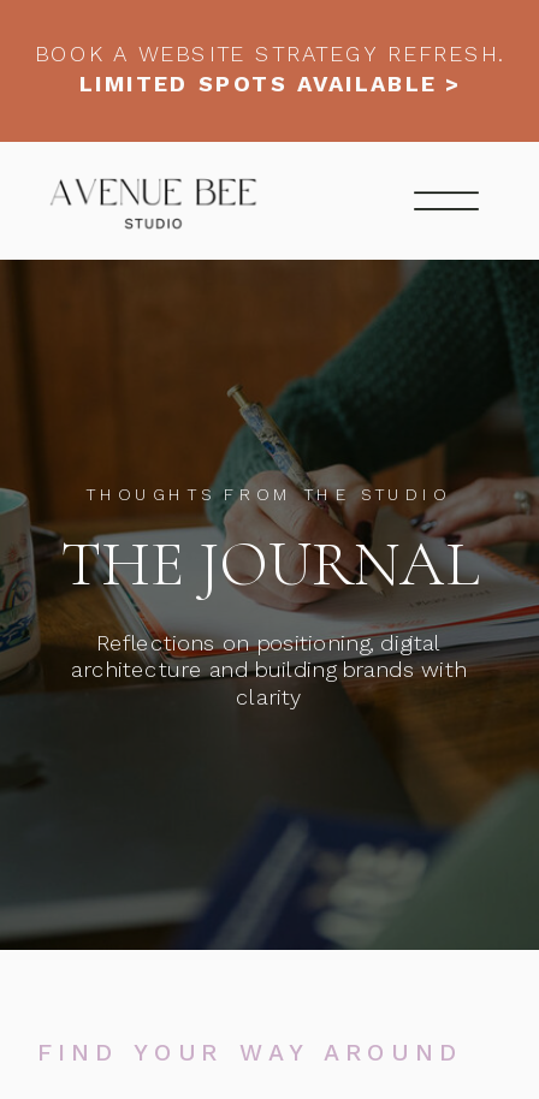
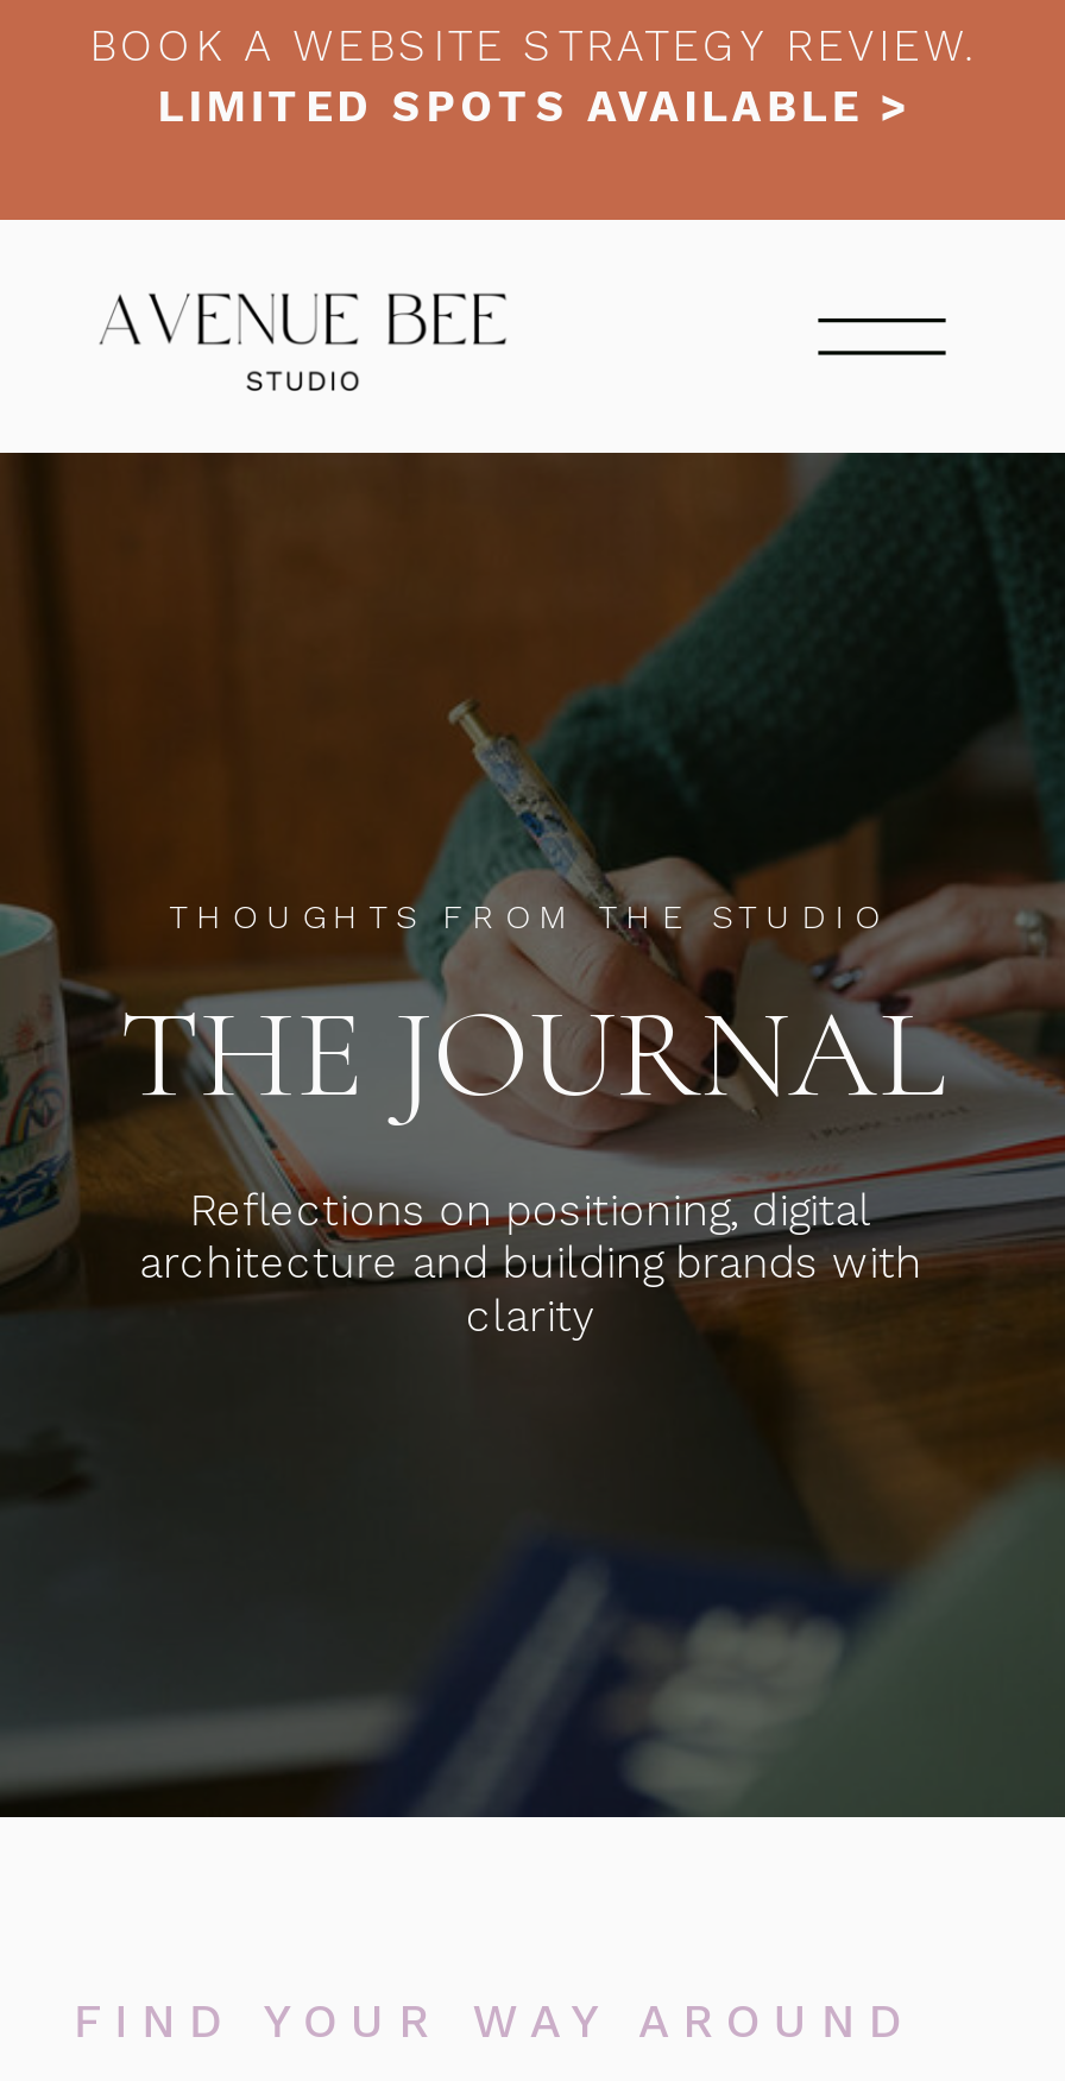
- BOOK A WEBSITE STRATEGY REFRESH.
+ BOOK A WEBSITE STRATEGY REVIEW.
